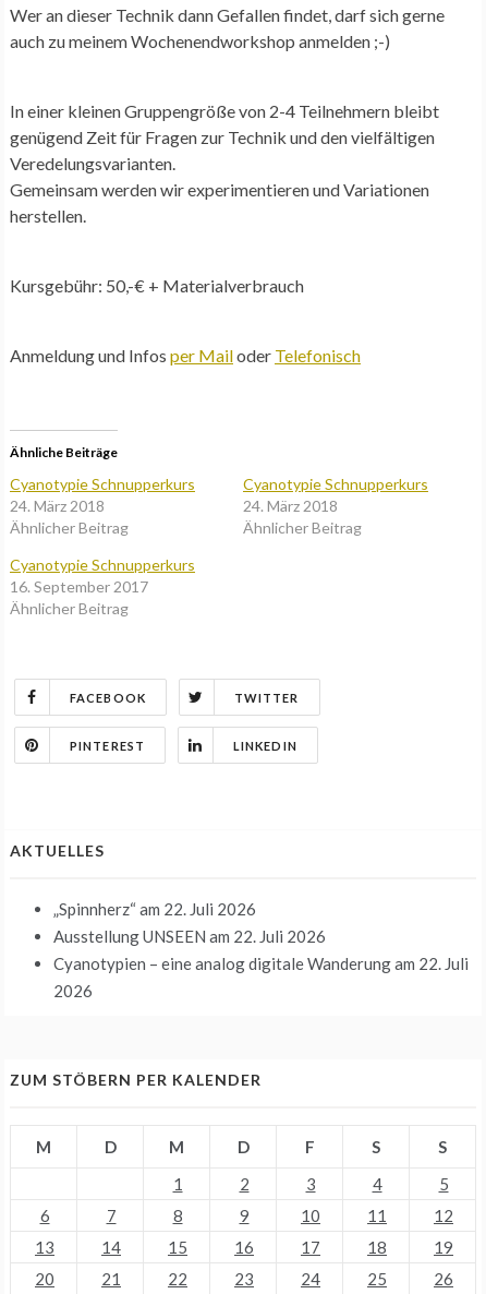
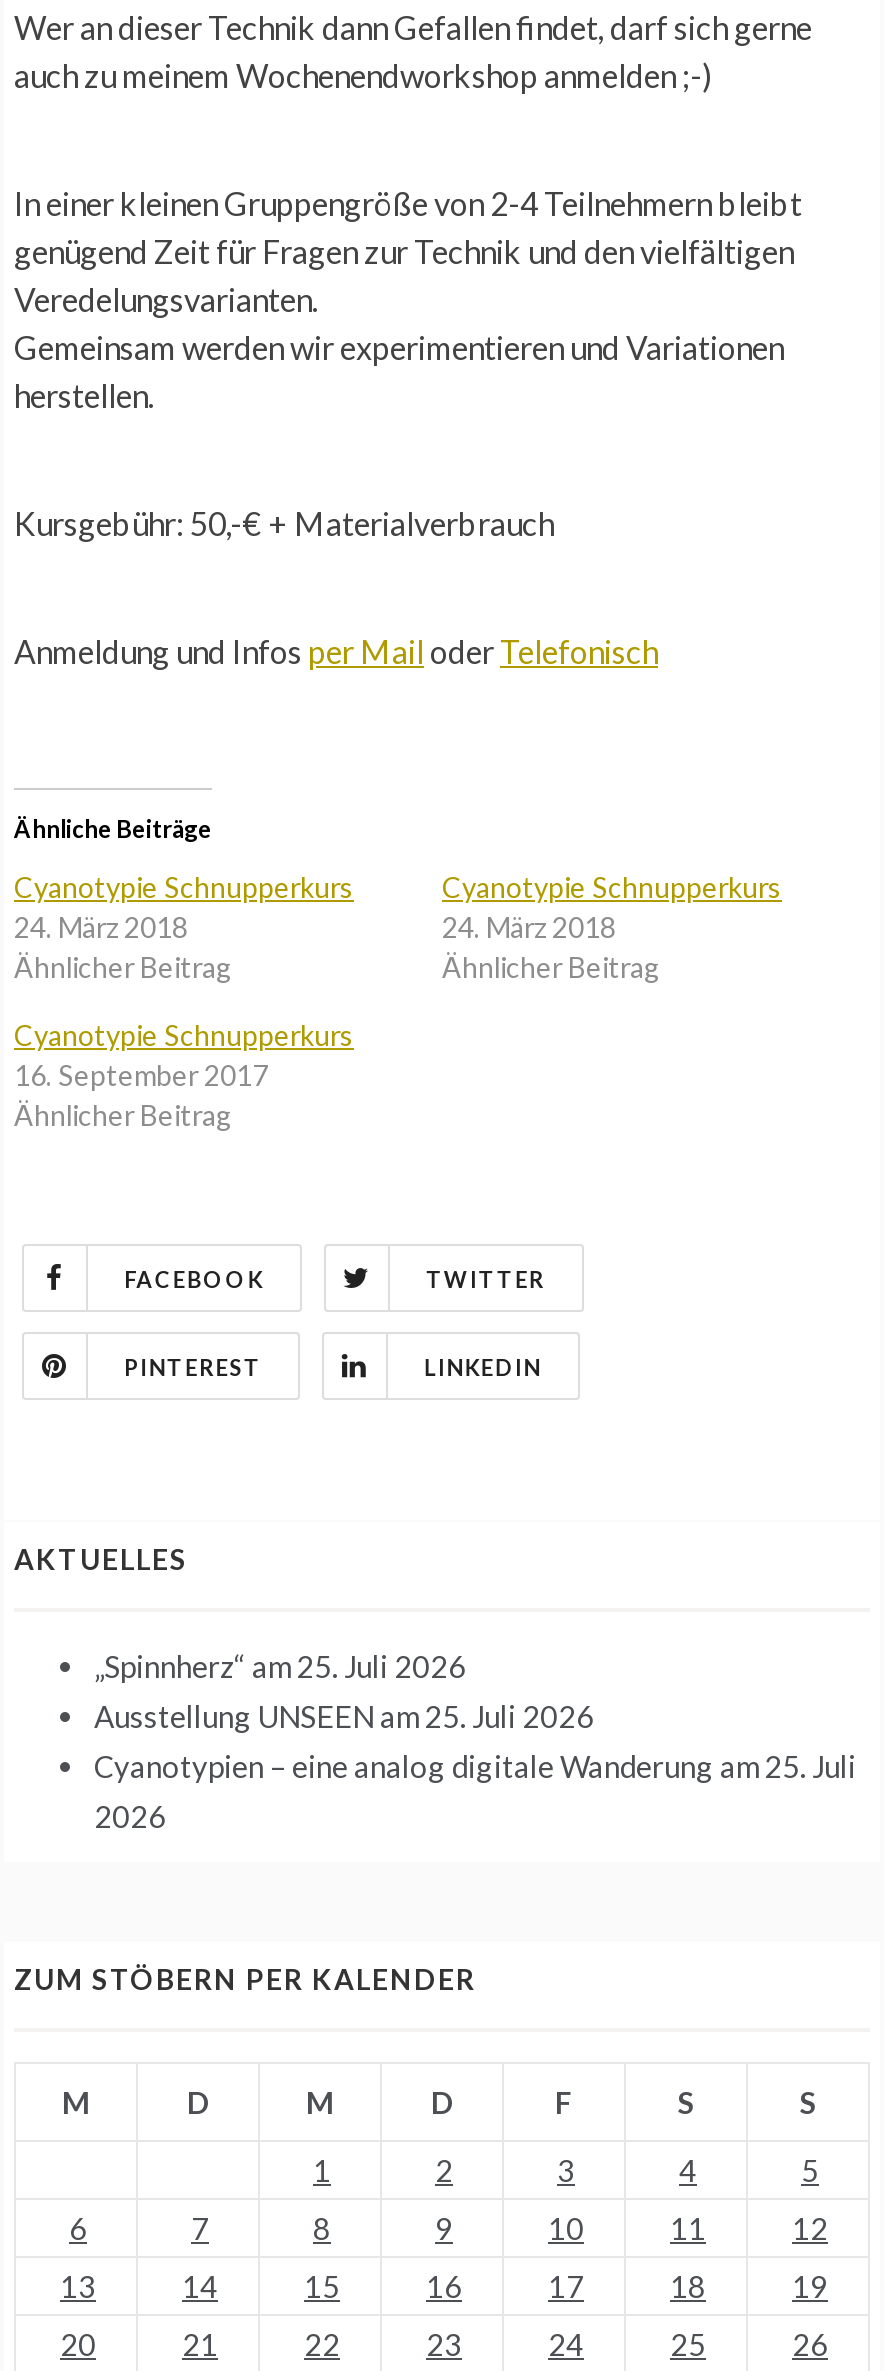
- „Spinnherz“am 22. Juli 2026
+ „Spinnherz“am 25. Juli 2026

- Ausstellung UNSEEN am 22. Juli 2026
+ Ausstellung UNSEEN am 25. Juli 2026

- Cyanotypien – eine analog digitale Wanderung am 22. Juli
+ Cyanotypien – eine analog digitale Wanderung am 25. Juli
